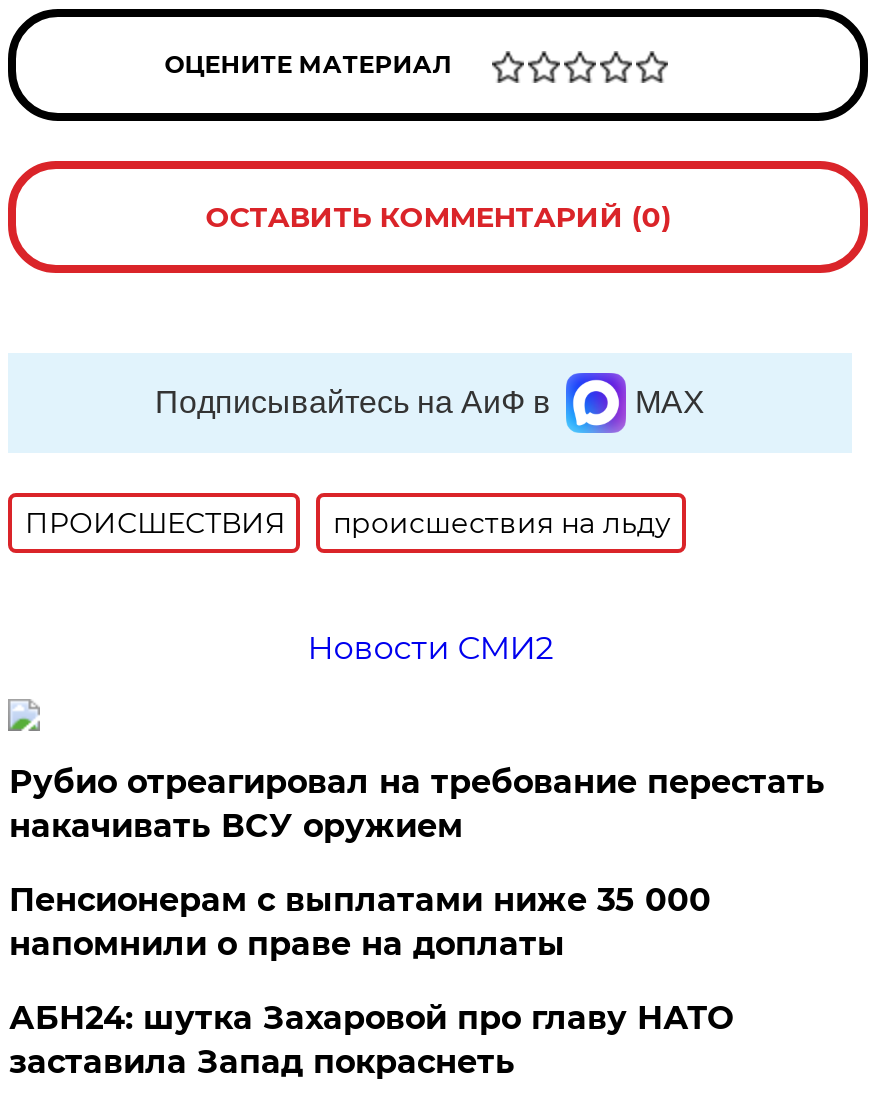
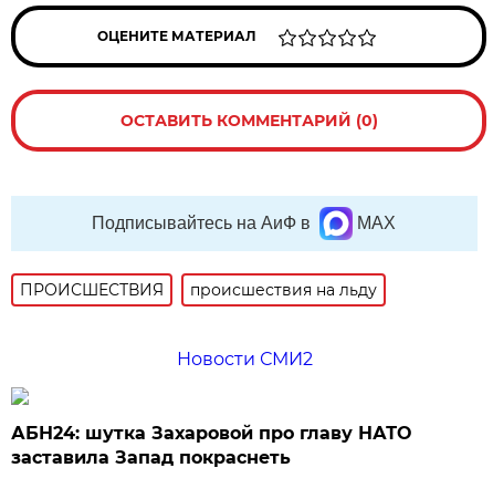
- Рубио отреагировал на требование перестать
- накачивать ВСУ оружием
- Пенсионерам с выплатами ниже 35 000
- напомнили о праве на доплаты
